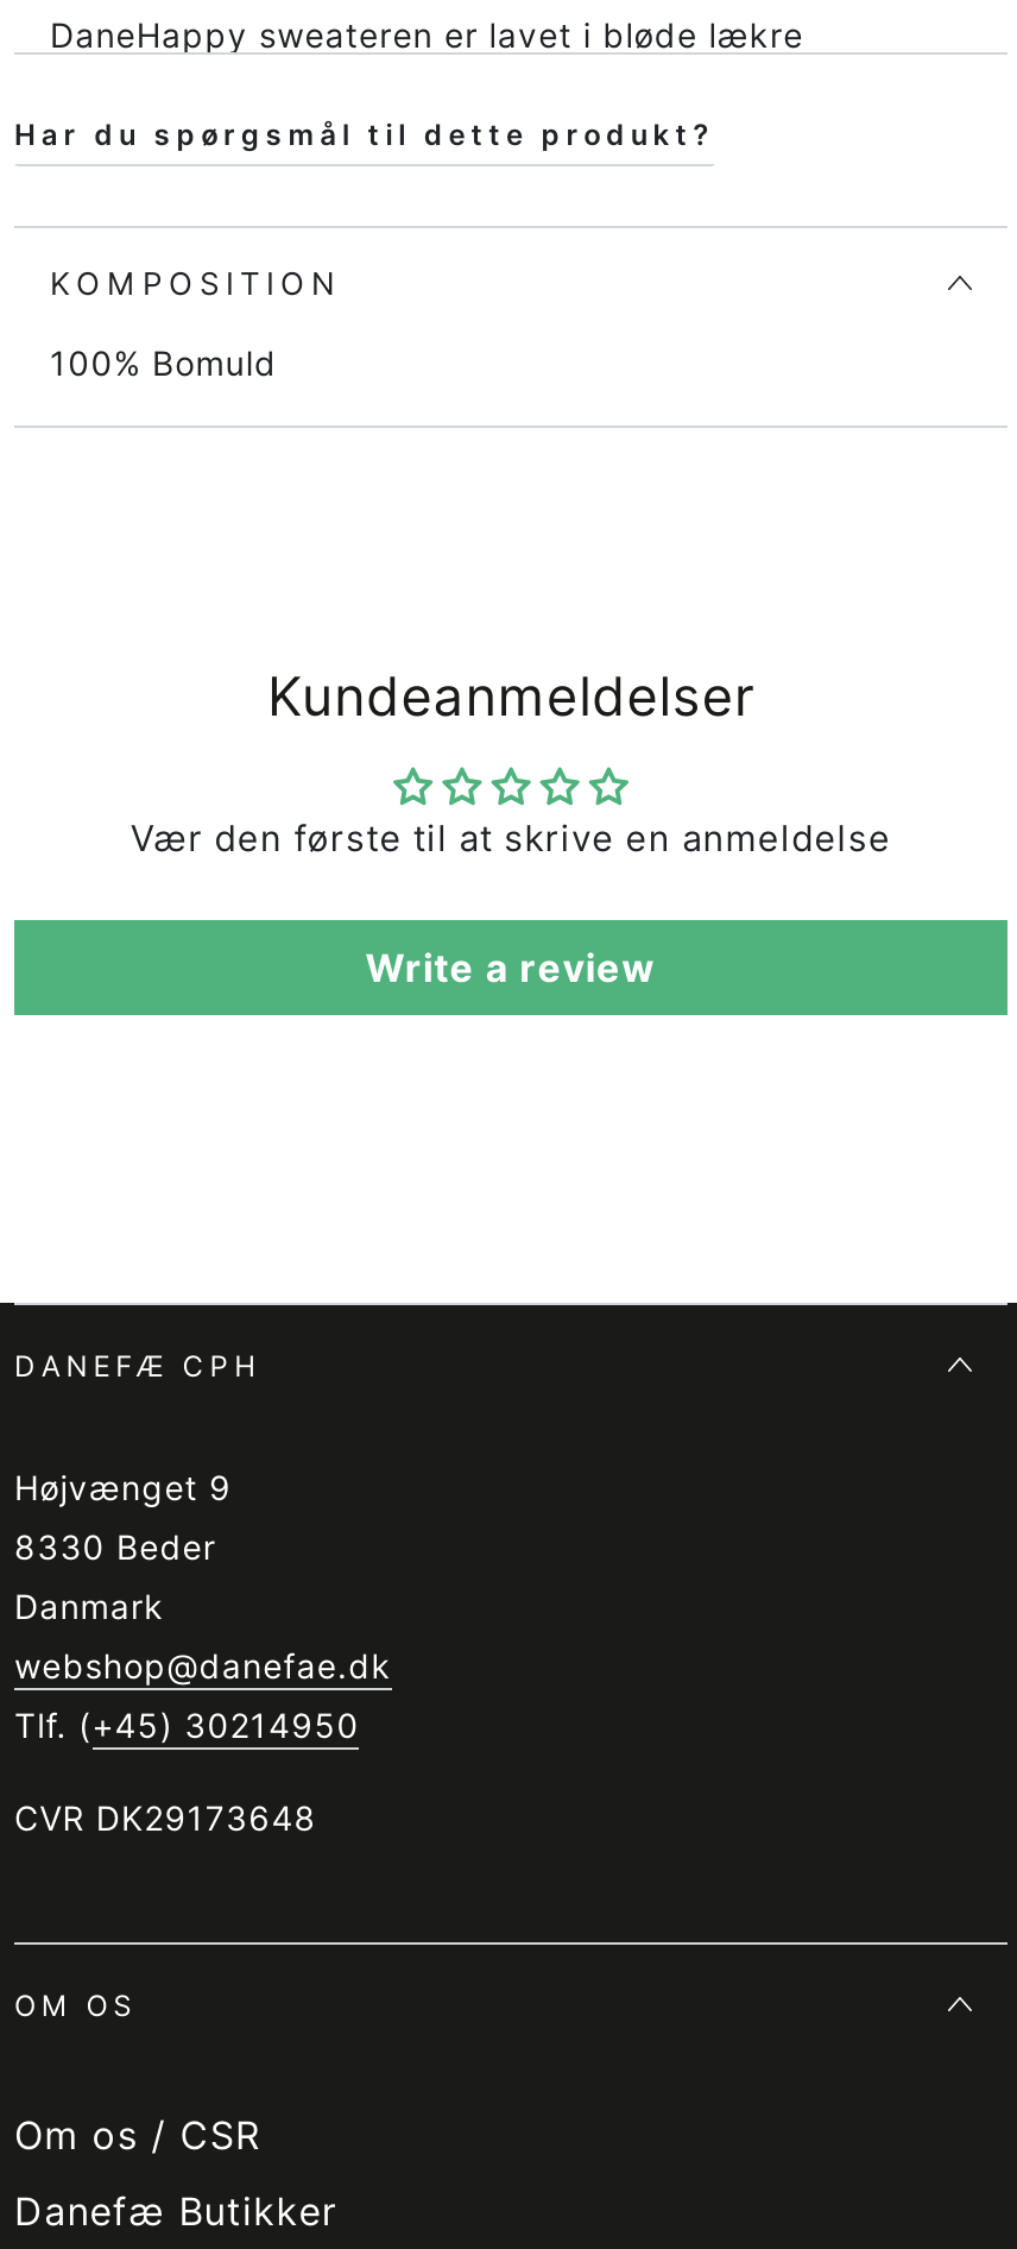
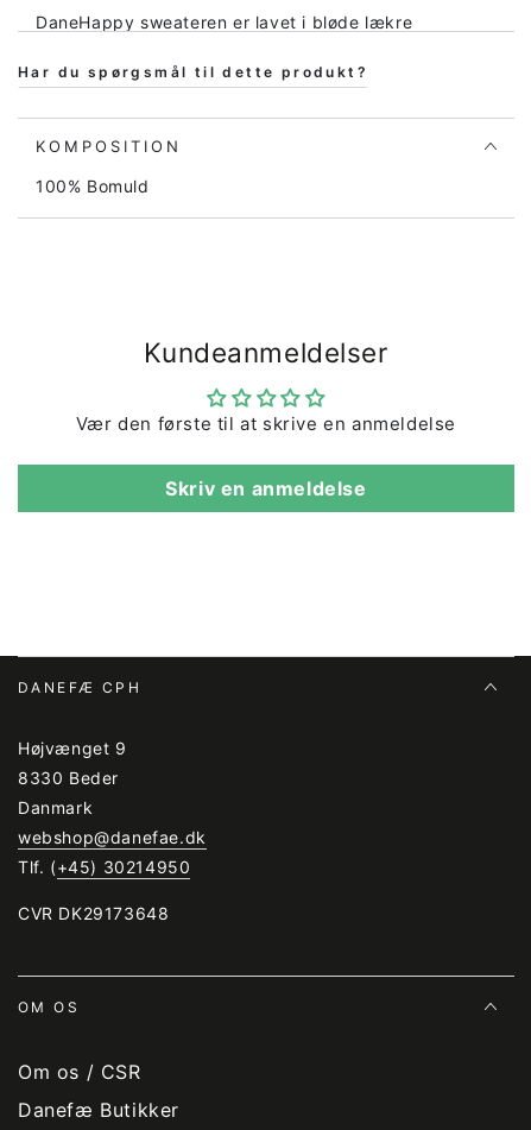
- Write a review
+ Skriv en anmeldelse
